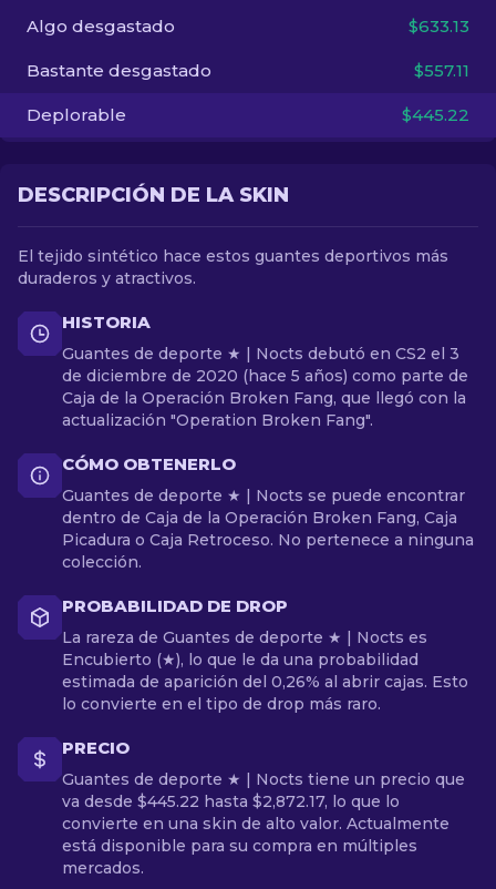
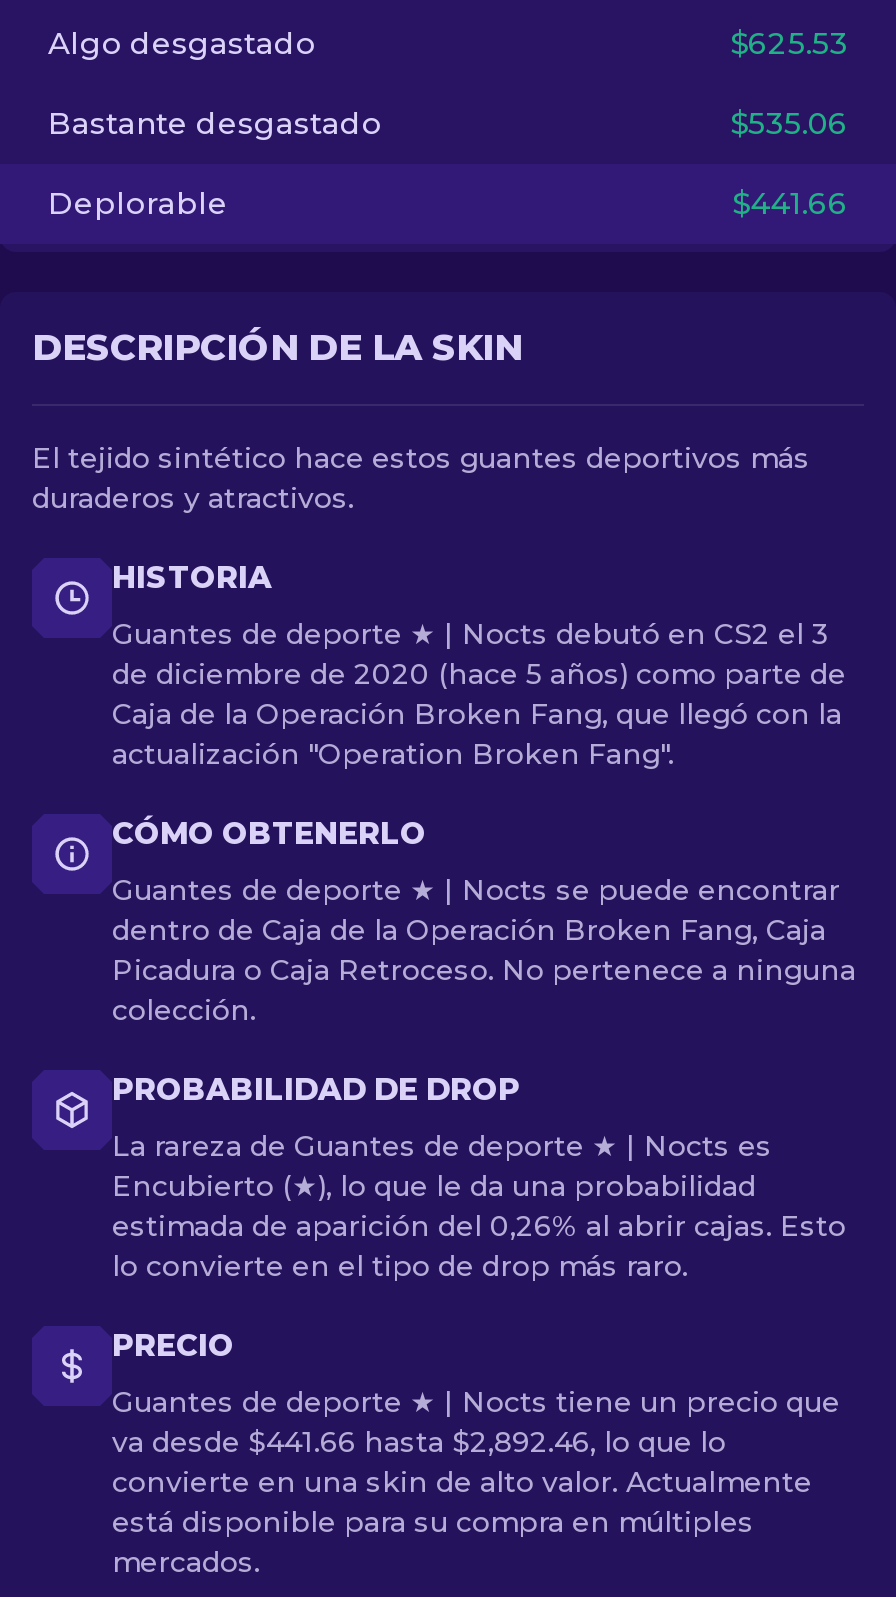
- $633.13
+ $625.53

- $557.11
+ $535.06

- $445.22
+ $441.66

- va desde $445.22 hasta $2,872.17, lo que lo
+ va desde $441.66 hasta $2,892.46, lo que lo
